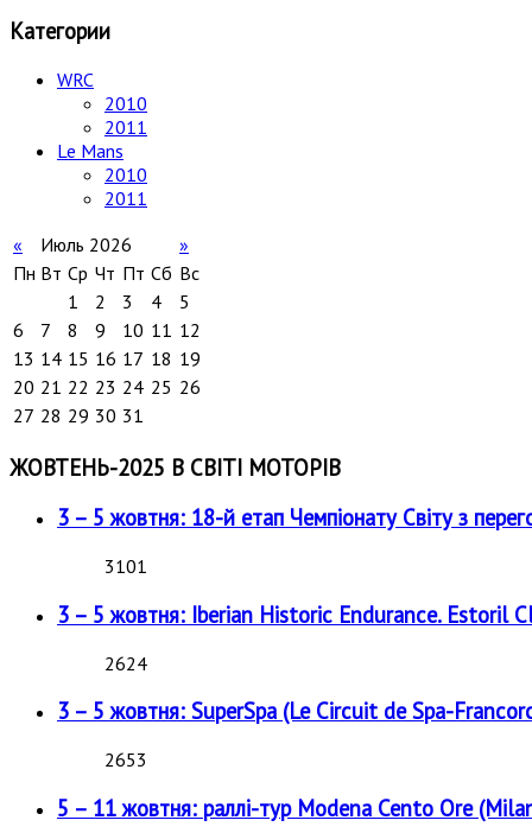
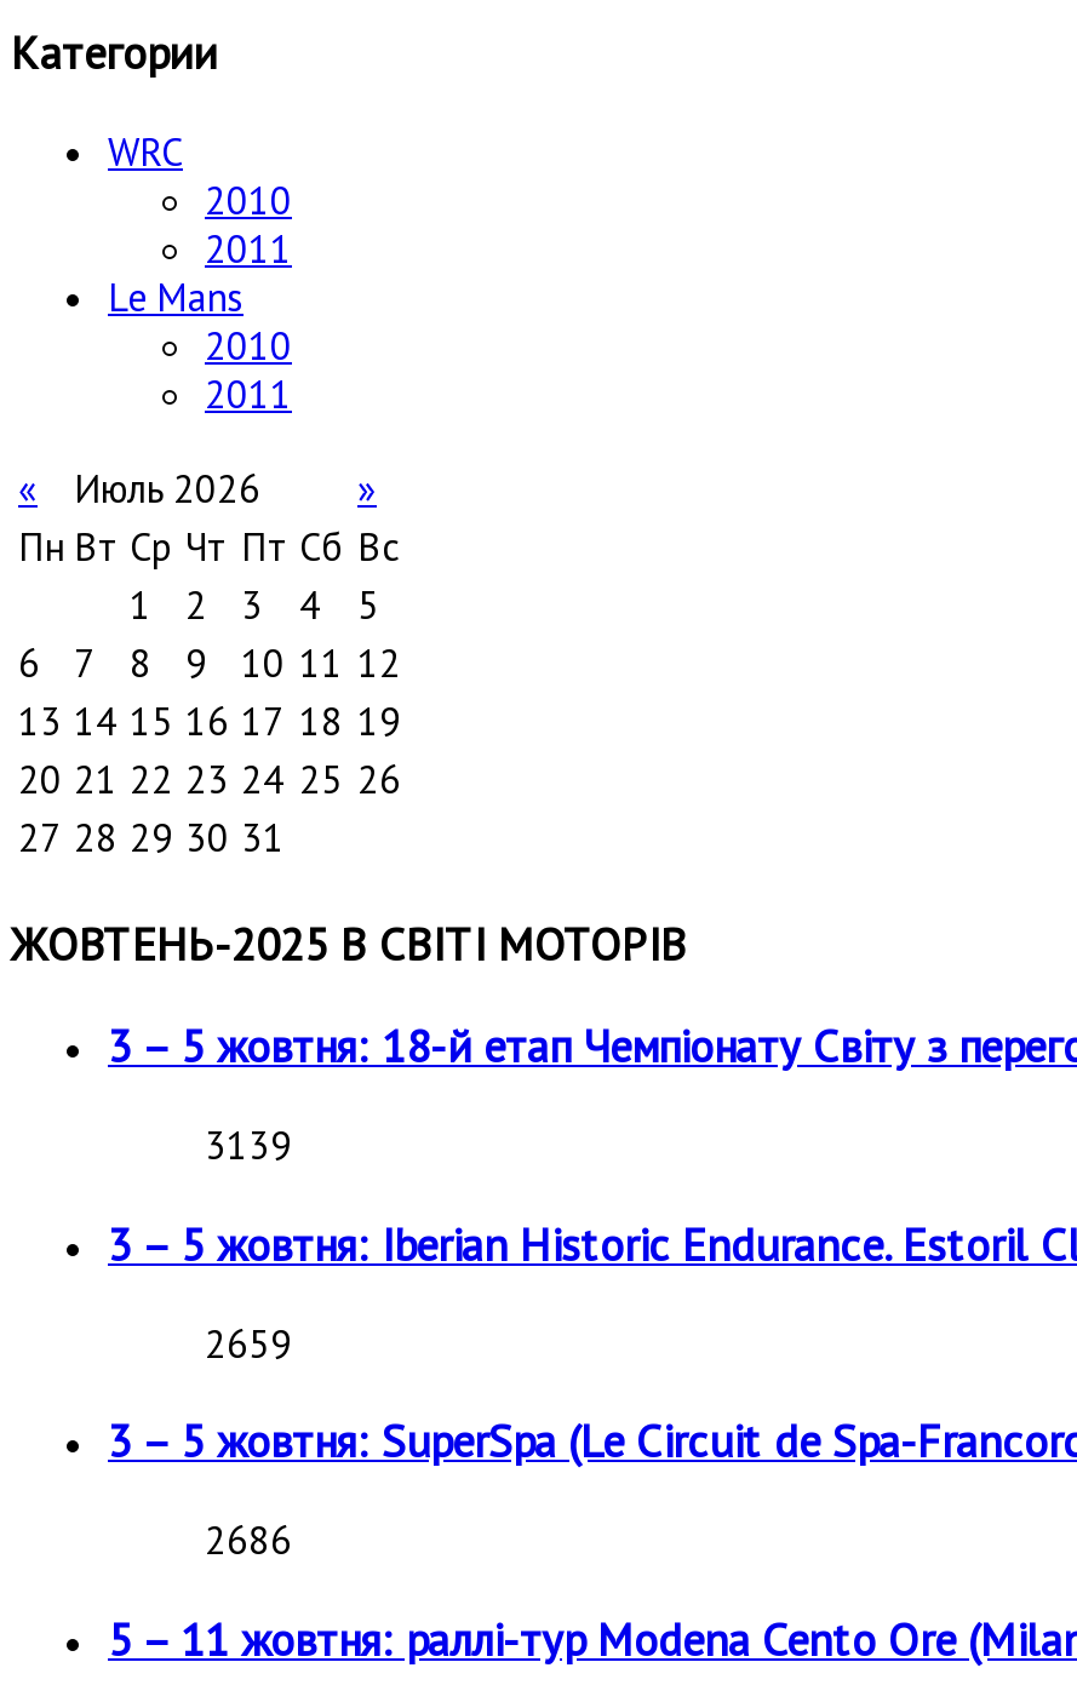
- 3101
+ 3139

- 2624
+ 2659

- 2653
+ 2686
